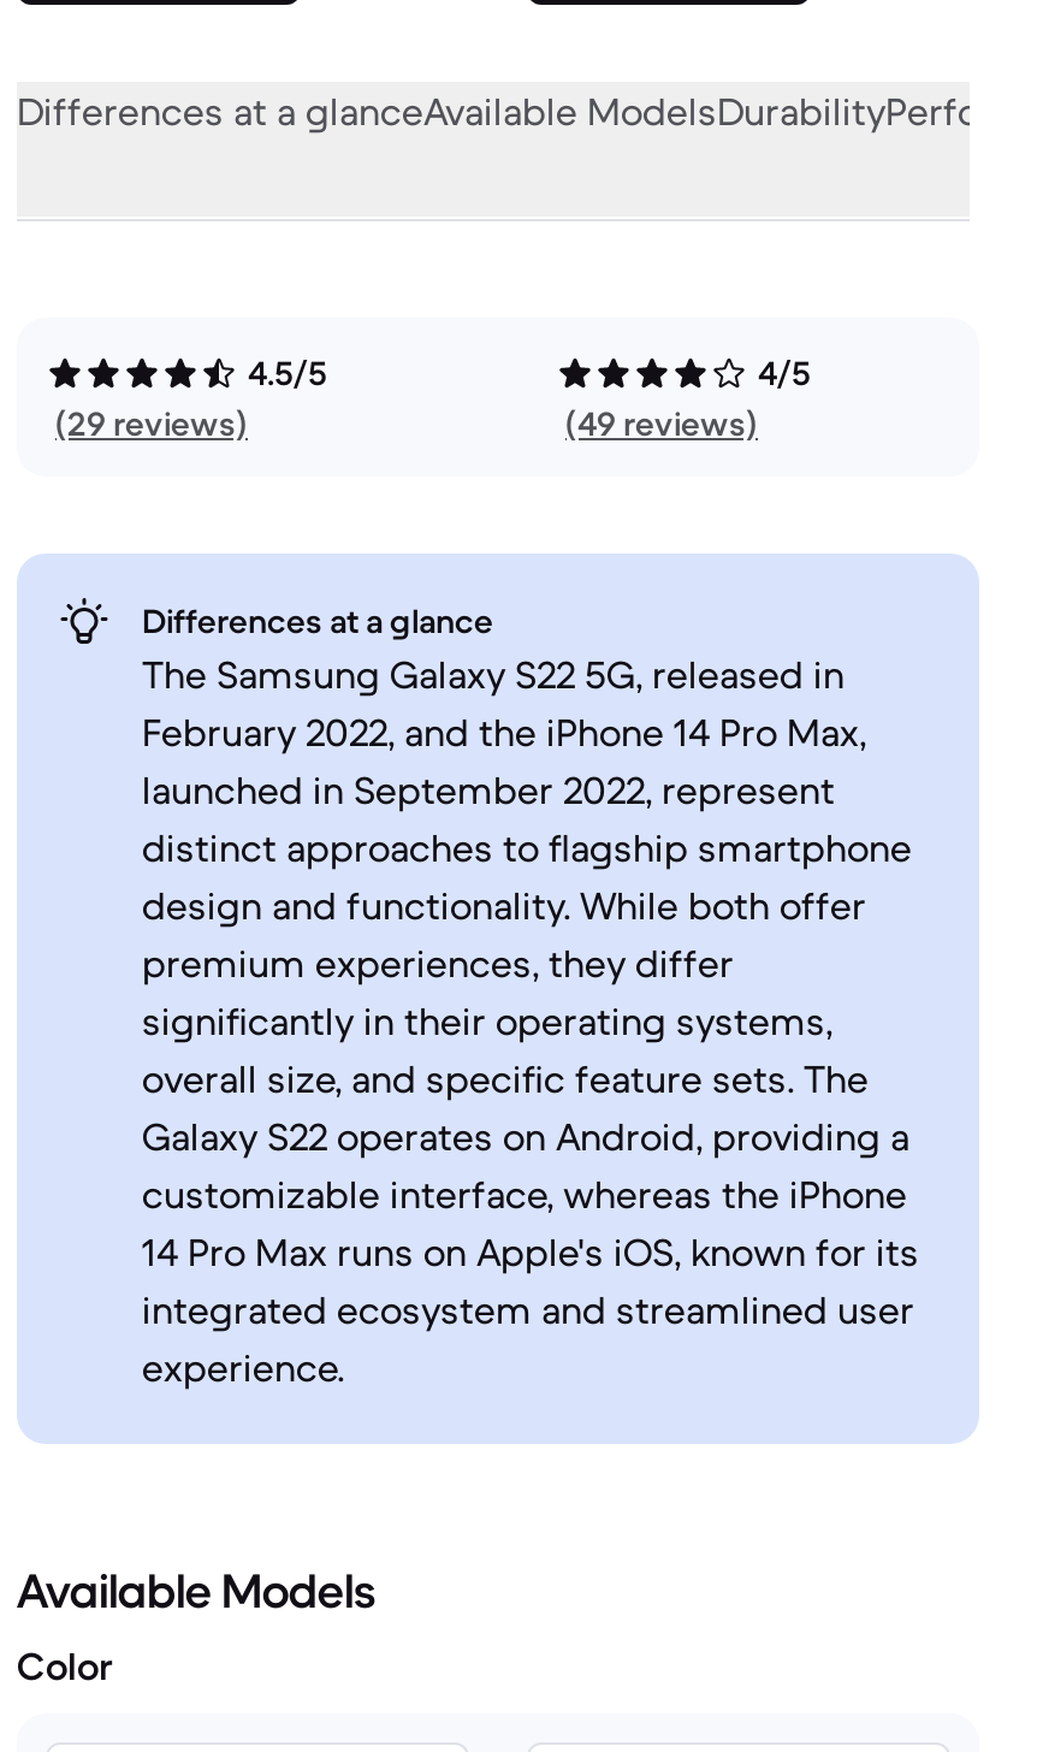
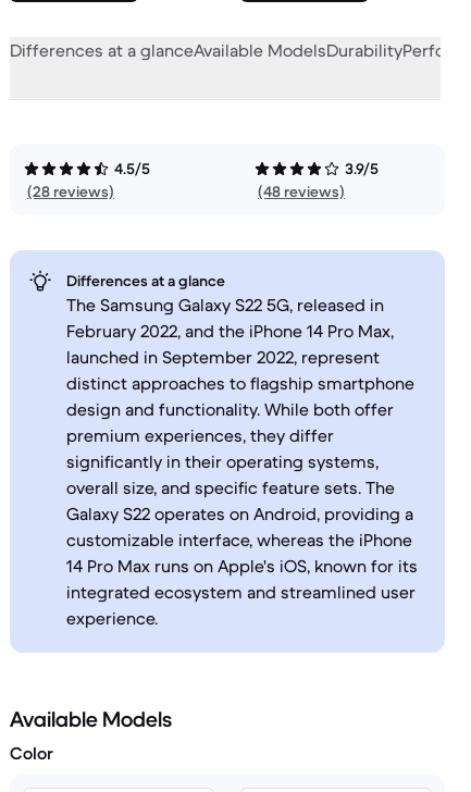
- 4/5
+ 3.9/5

- (29 reviews)
+ (28 reviews)

- (49 reviews)
+ (48 reviews)
